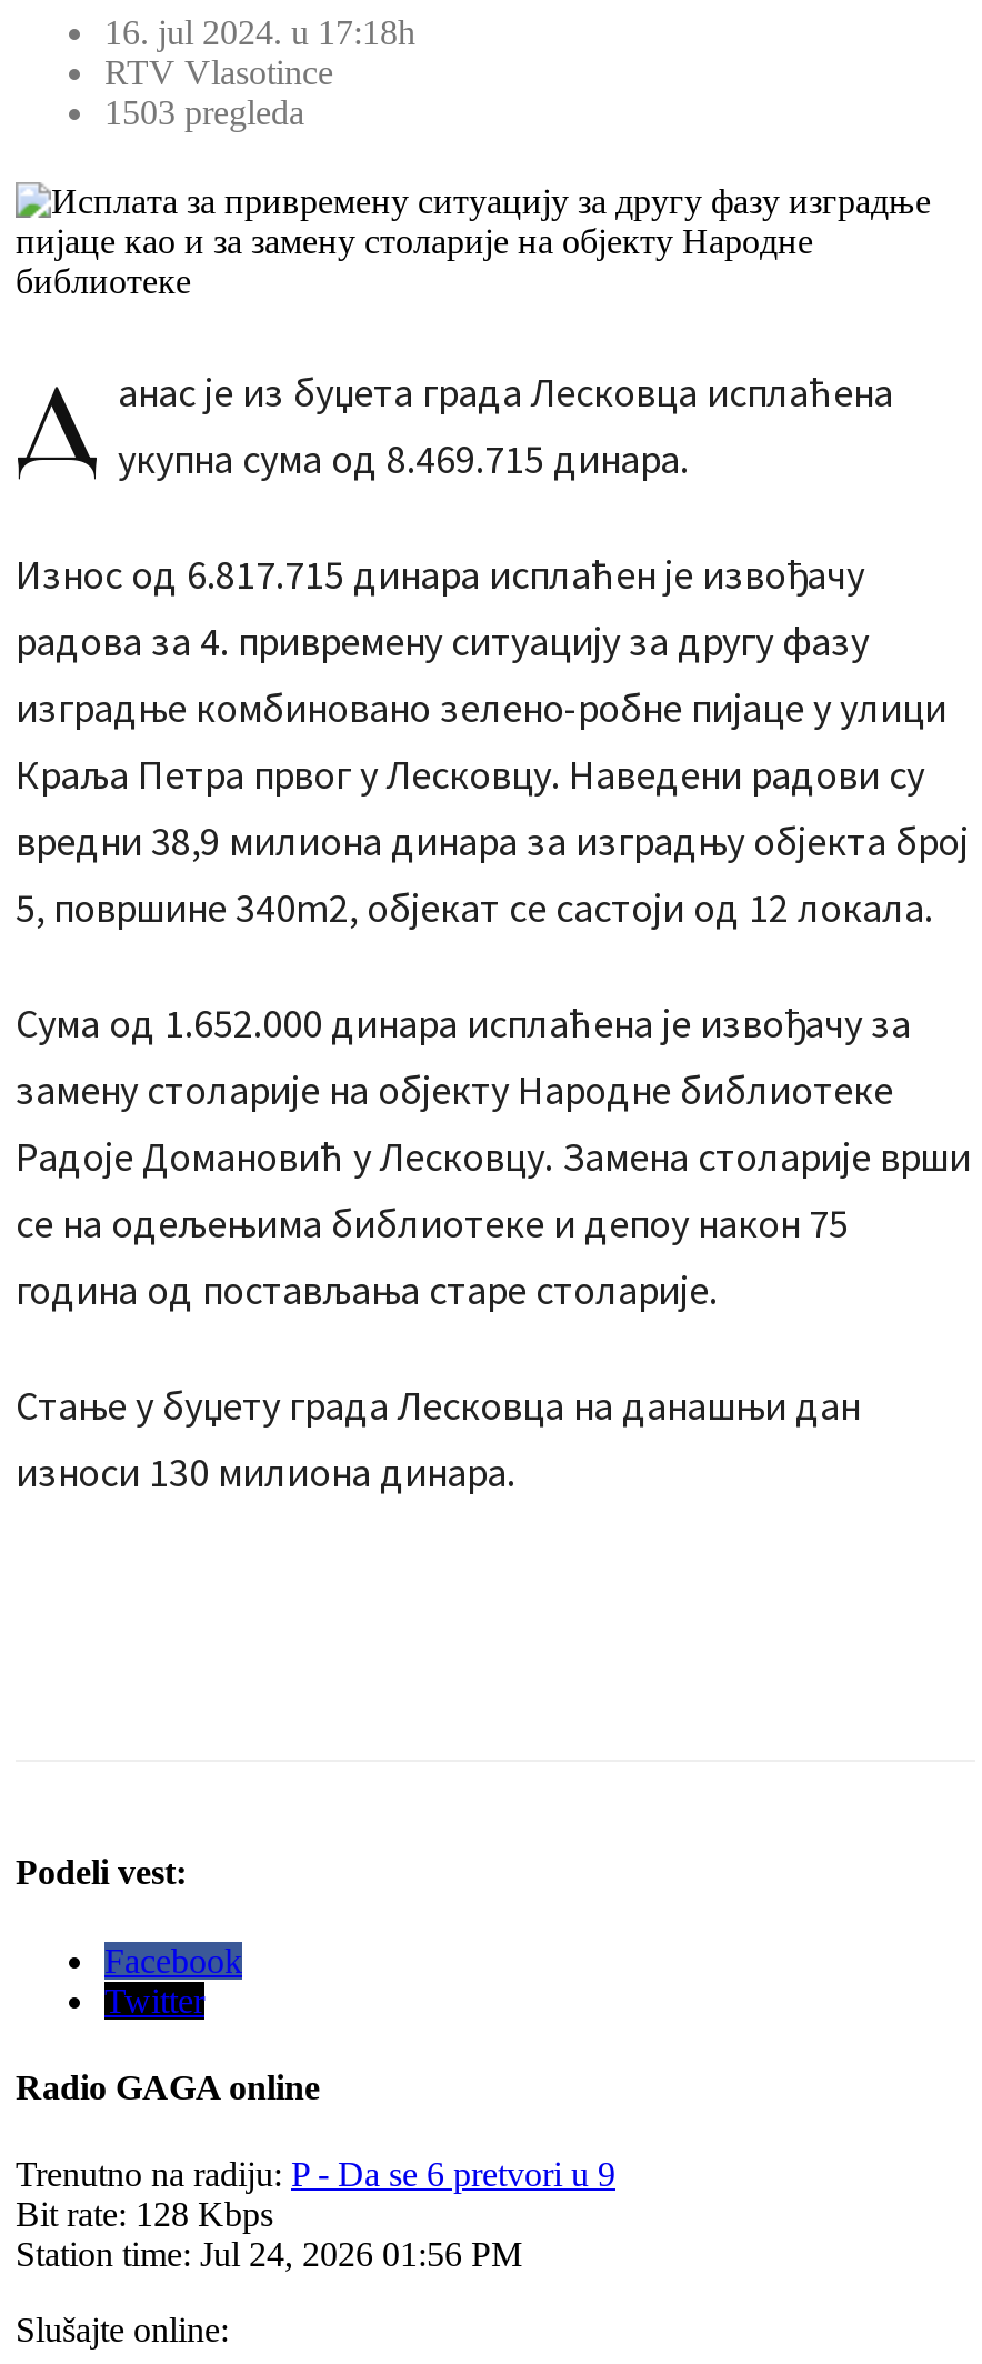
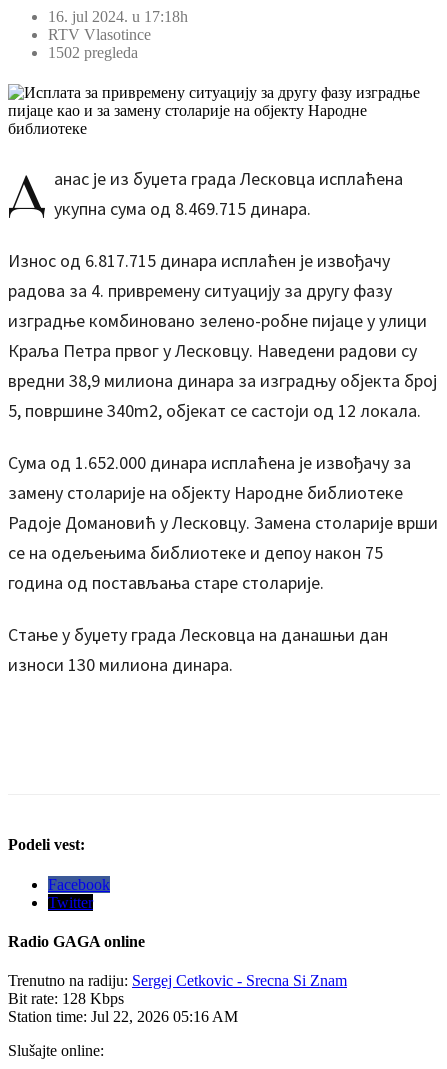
- 1503 pregleda
+ 1502 pregleda

- Trenutno na radiju: P - Da se 6 pretvori u 9
+ Trenutno na radiju: Sergej Cetkovic - Srecna Si Znam

- Station time: Jul 24, 2026 01:56 PM
+ Station time: Jul 22, 2026 05:16 AM
